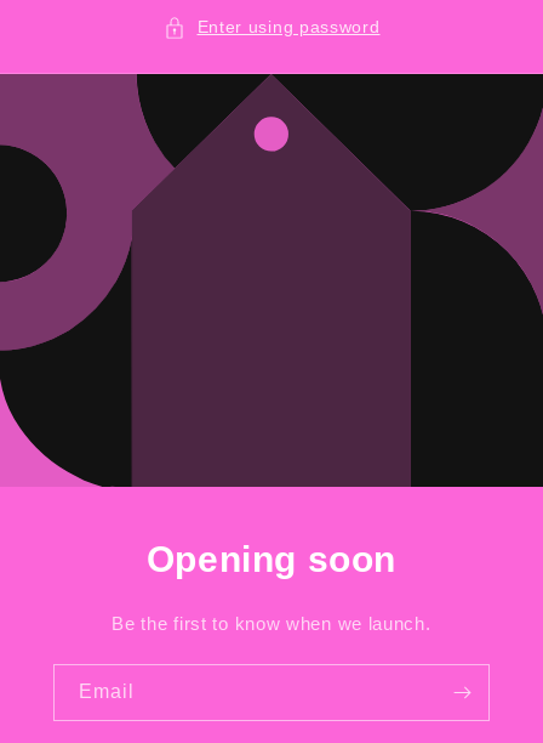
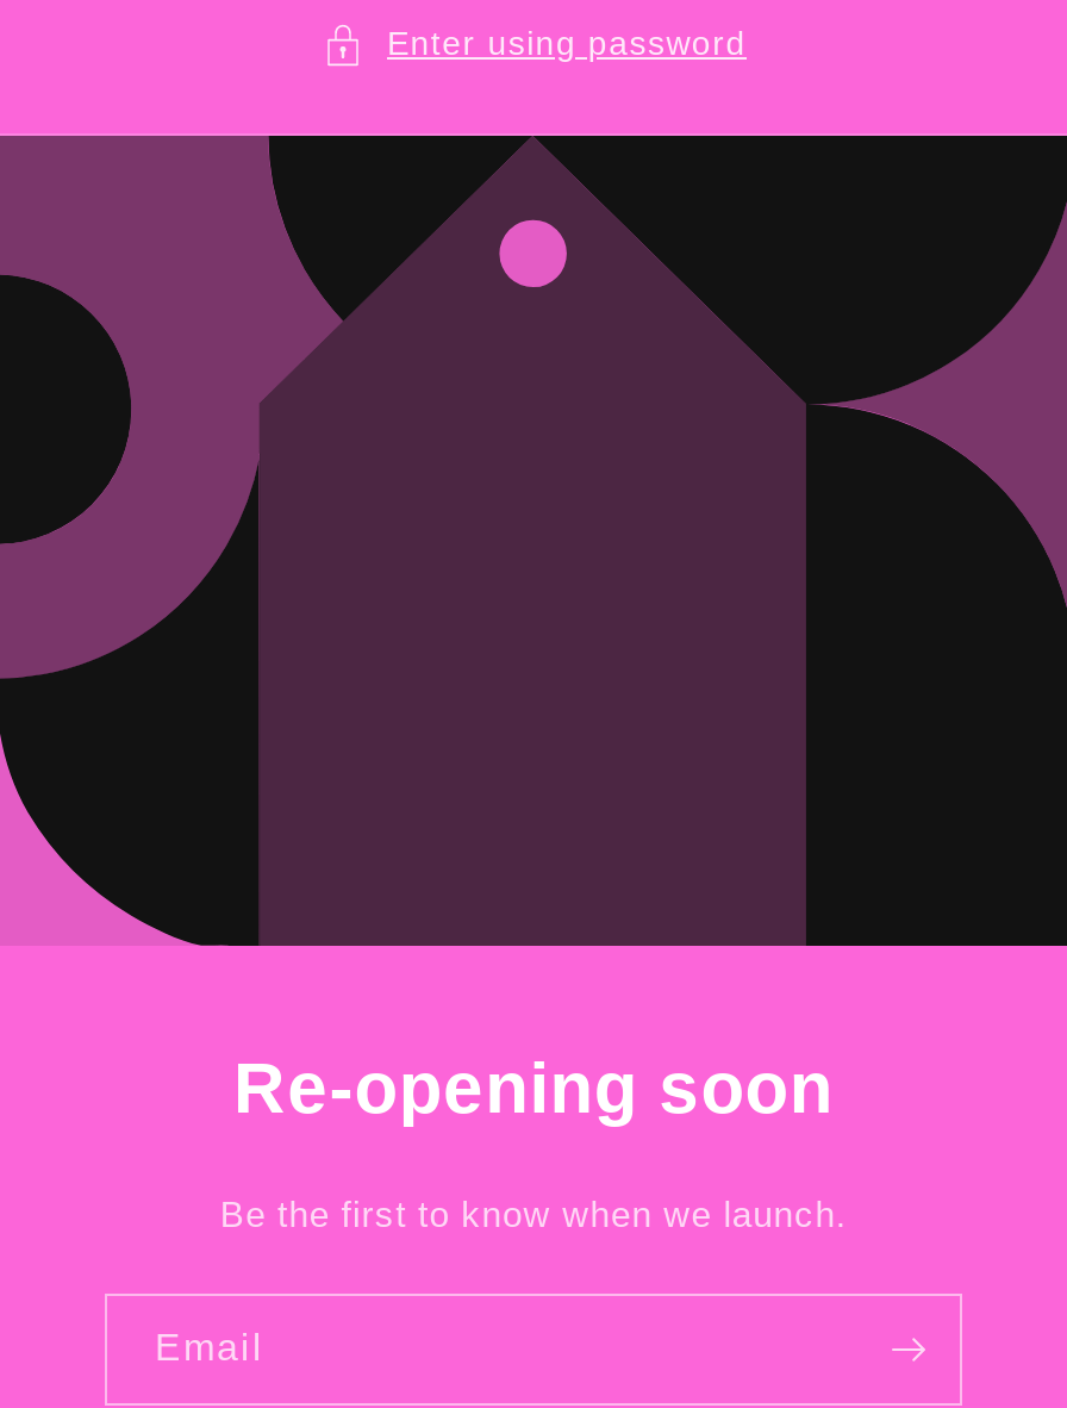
- Opening soon
+ Re-opening soon
